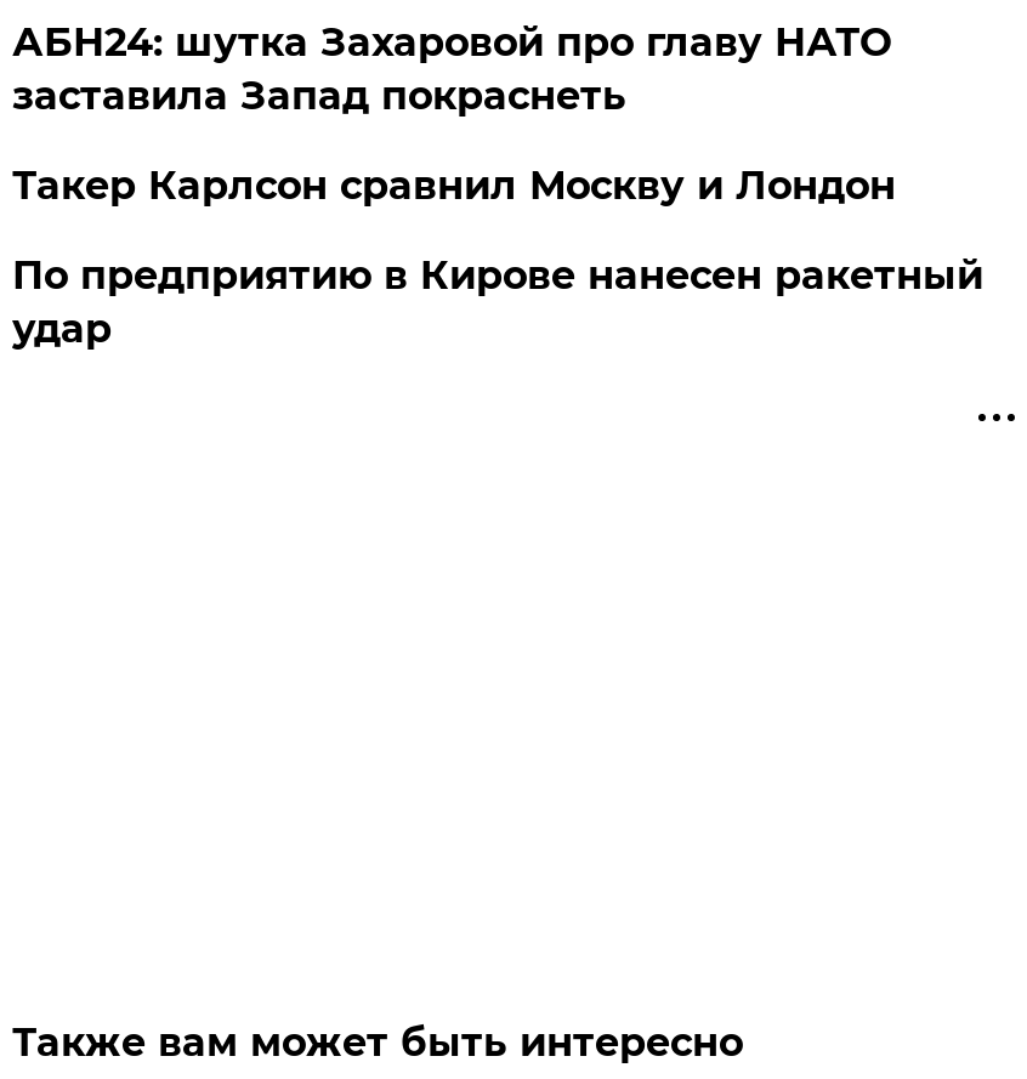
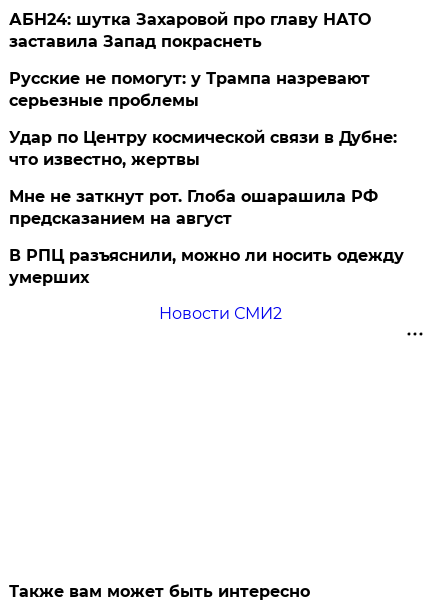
- Такер Карлсон сравнил Москву и Лондон
- По предприятию в Кирове нанесен ракетный
- удар
+ Русские не помогут: у Трампа назревают
+ серьезные проблемы
+ Удар по Центру космической связи в Дубне:
+ что известно, жертвы
+ Мне не заткнут рот. Глоба ошарашила РФ
+ предсказанием на август
+ В РПЦ разъяснили, можно ли носить одежду
+ умерших
+ Новости СМИ2
